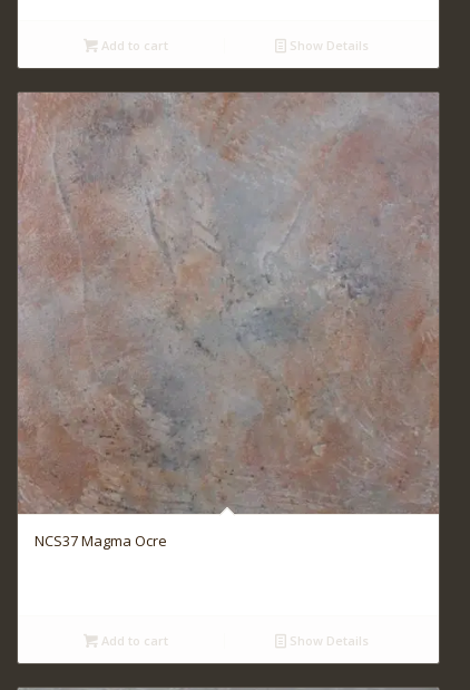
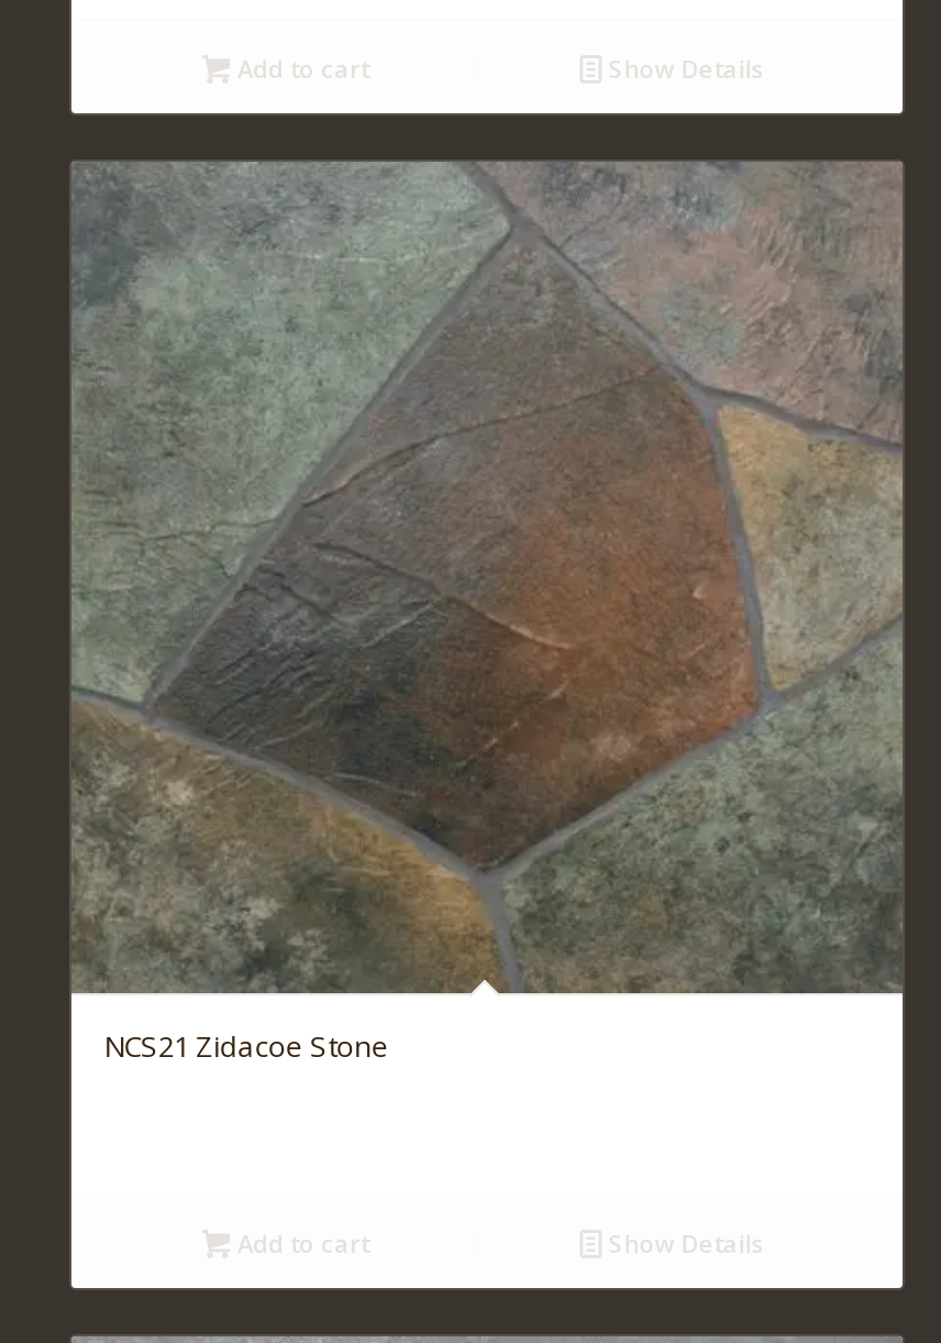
- [image]
- NCS37 Magma Ocre
+ [image]
+ NCS21 Zidacoe Stone
